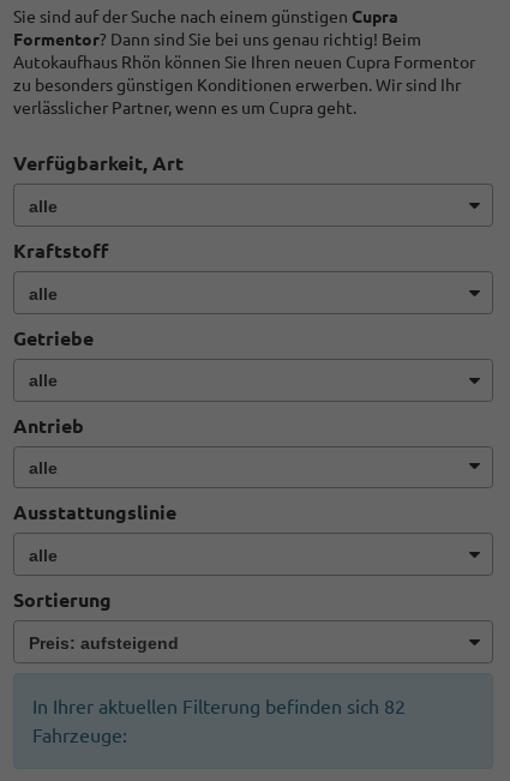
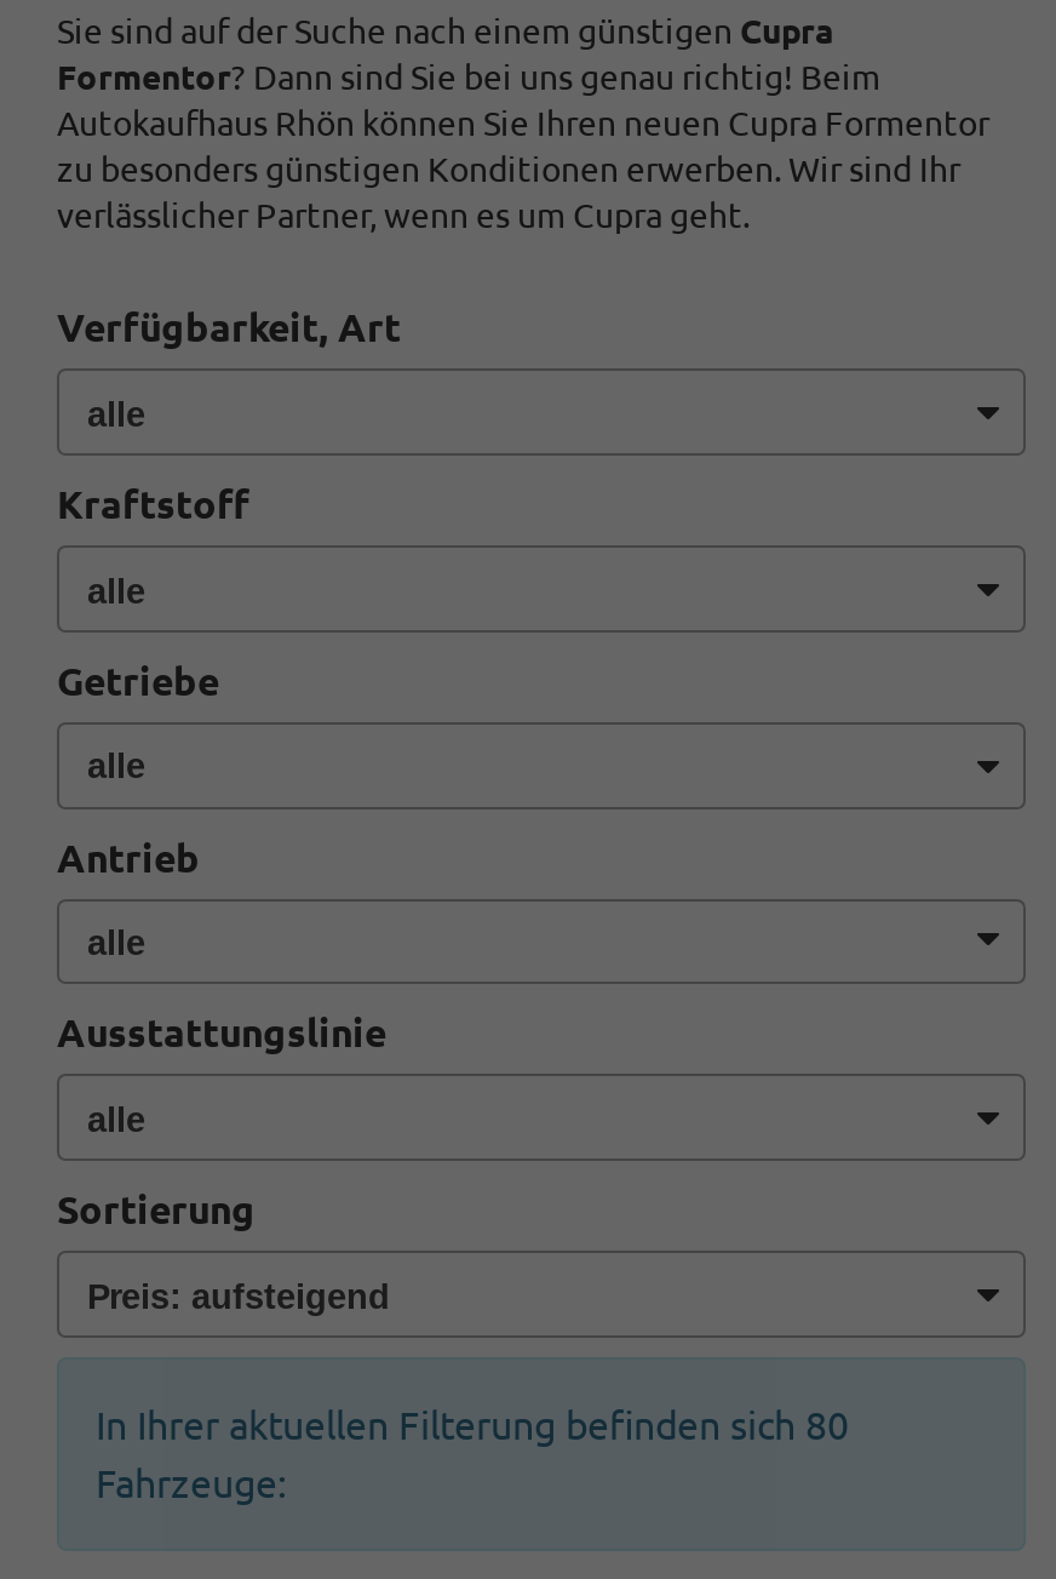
- In Ihrer aktuellen Filterung befinden sich 82
+ In Ihrer aktuellen Filterung befinden sich 80
